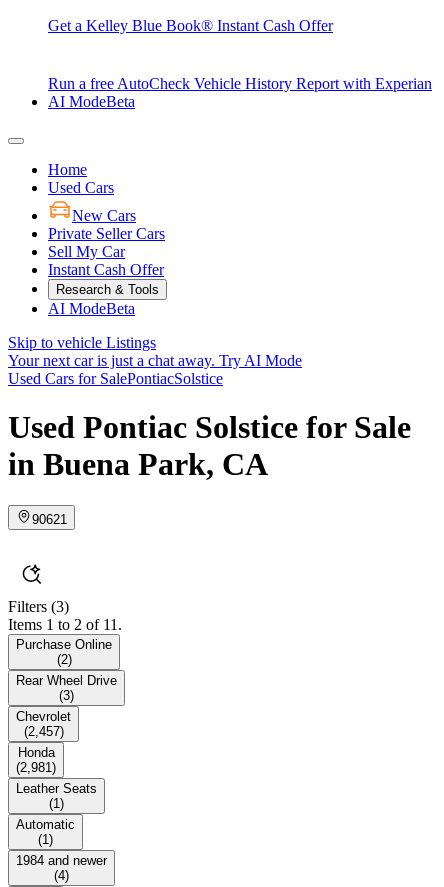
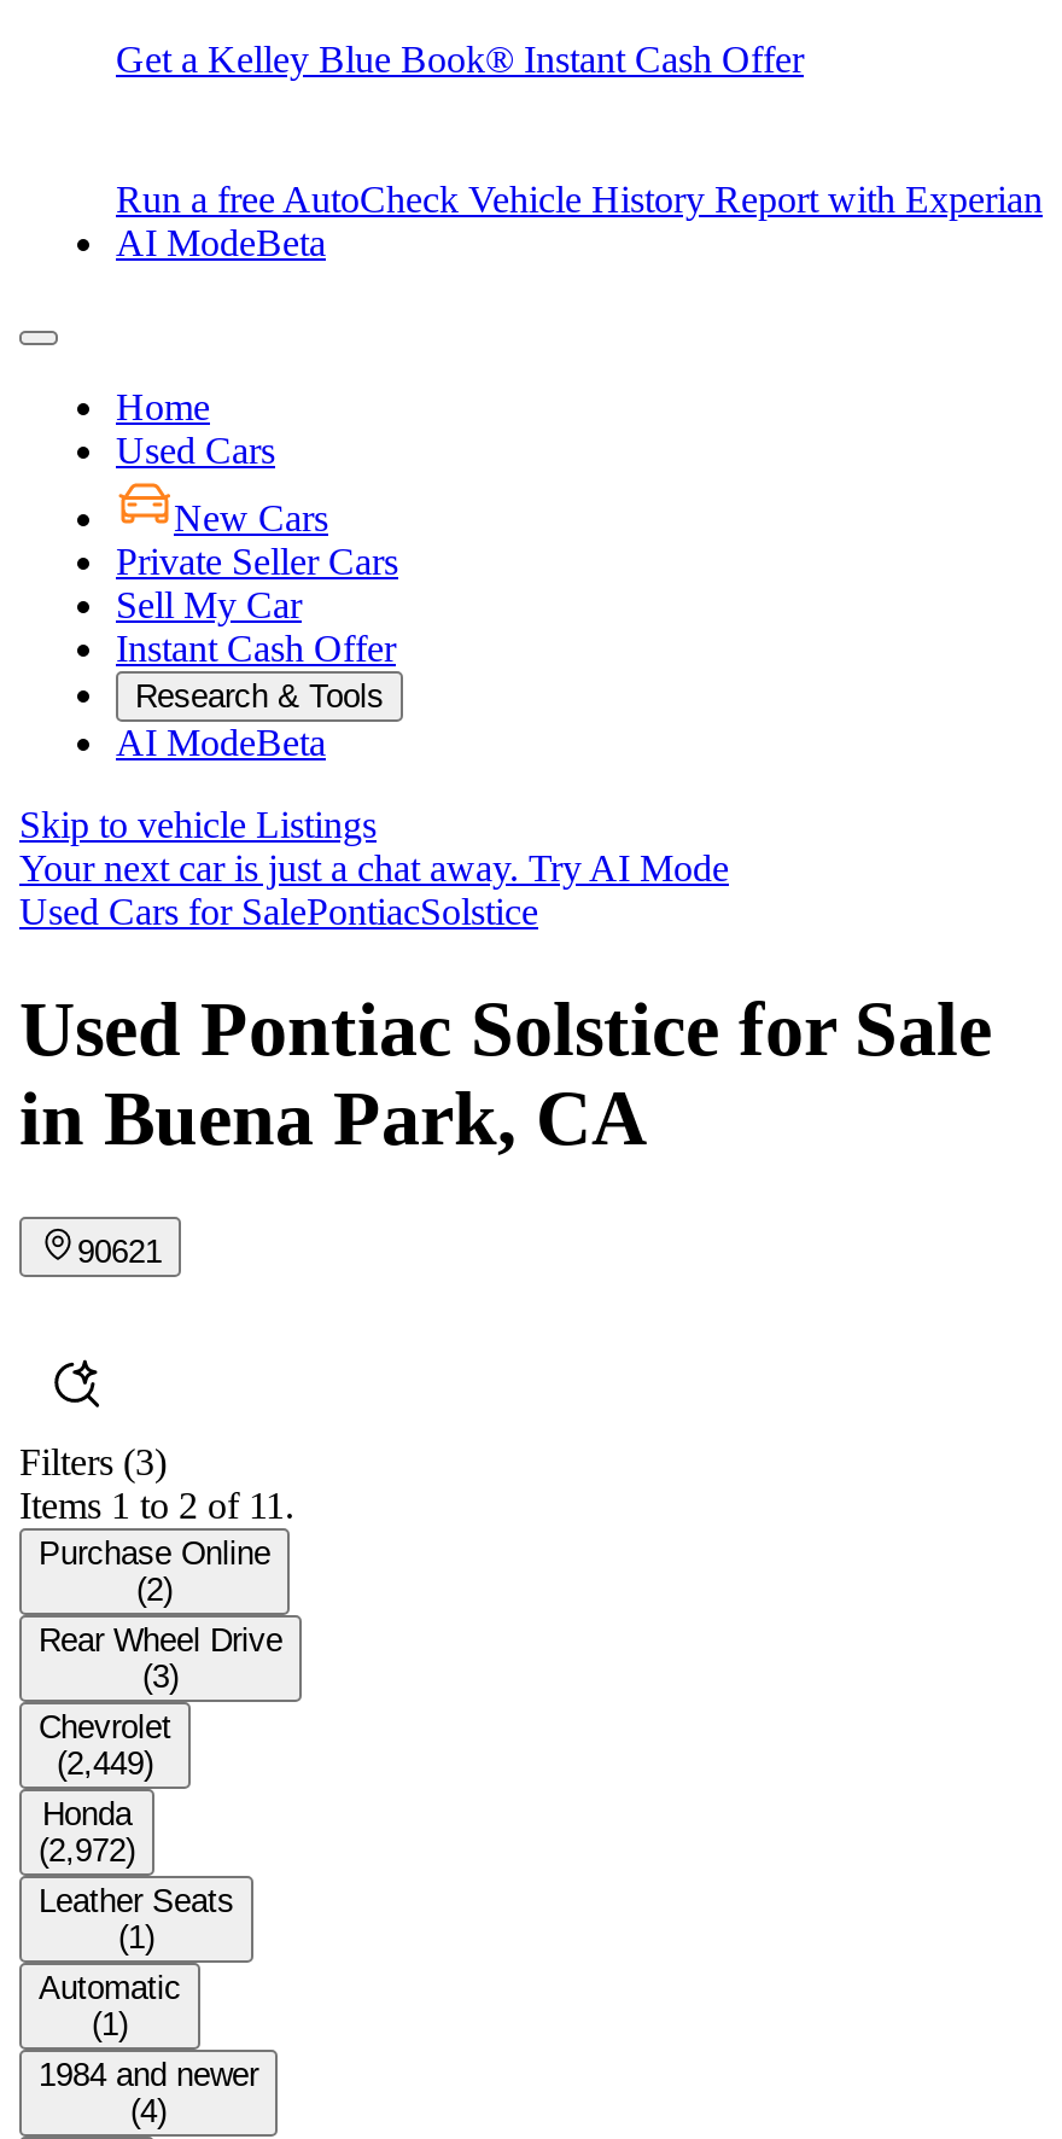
- (2,457)
+ (2,449)

- (2,981)
+ (2,972)
